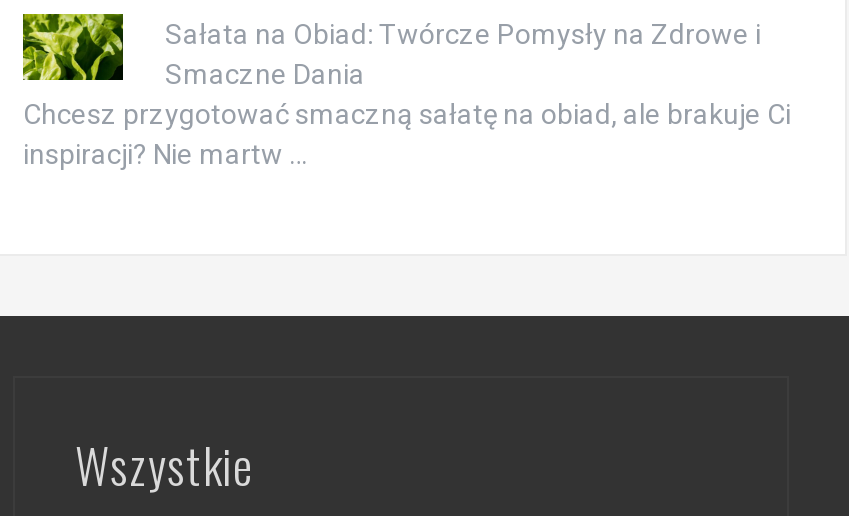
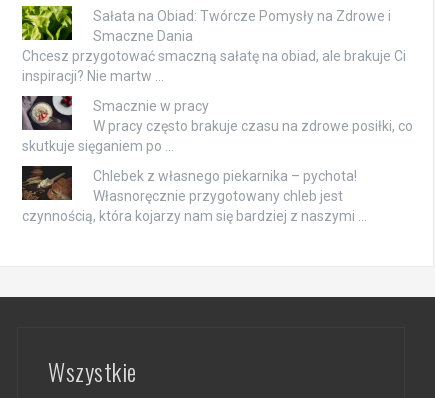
+ [image]
+ Smacznie w pracy
+ W pracy często brakuje czasu na zdrowe posiłki, co
+ skutkuje sięganiem po …
+ Chlebek z własnego piekarnika – pychota!
+ Własnoręcznie przygotowany chleb jest
+ czynnością, która kojarzy nam się bardziej z naszymi …

+ [image]
